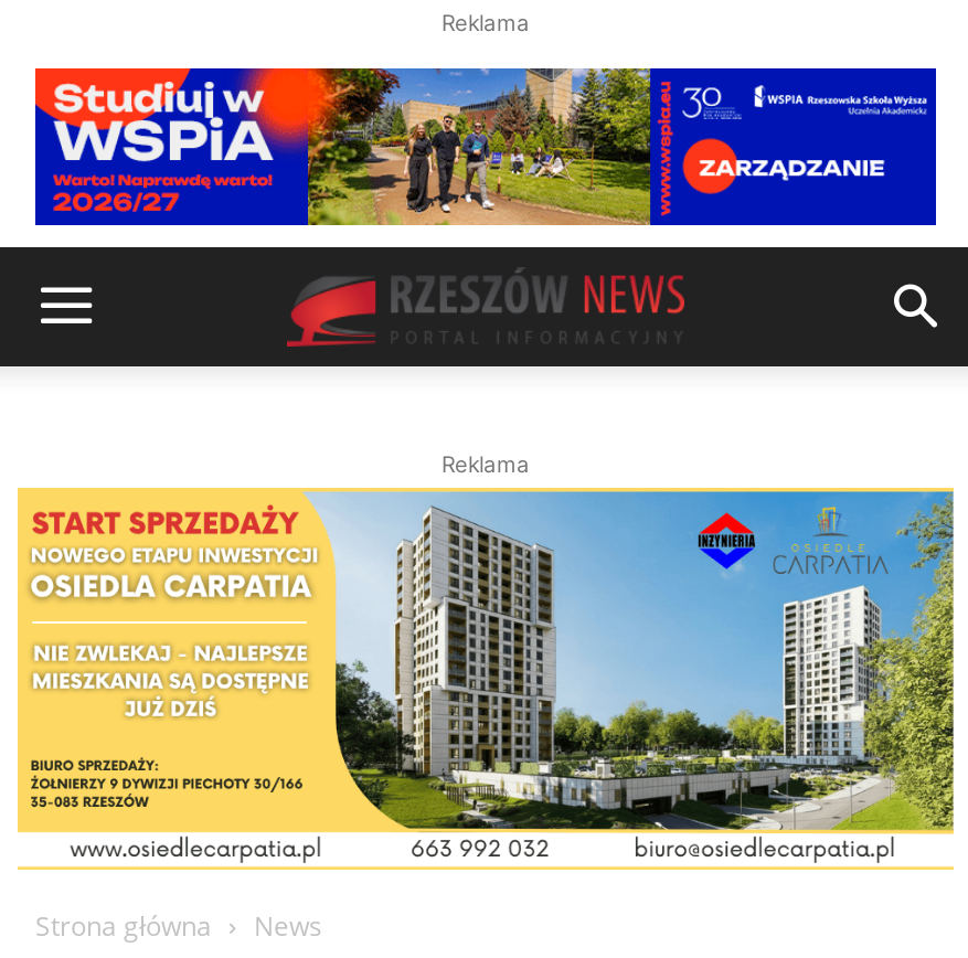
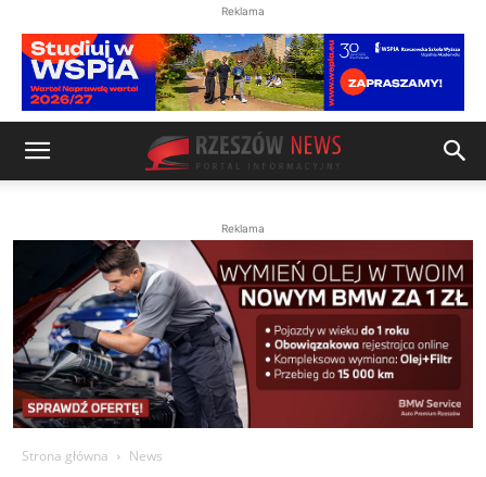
- [image]
+ [image]
